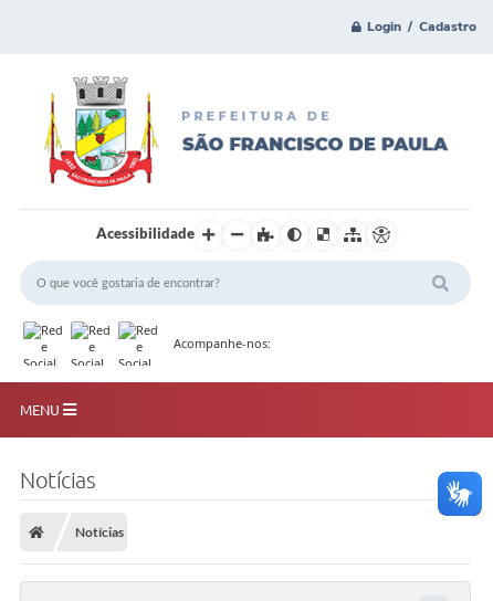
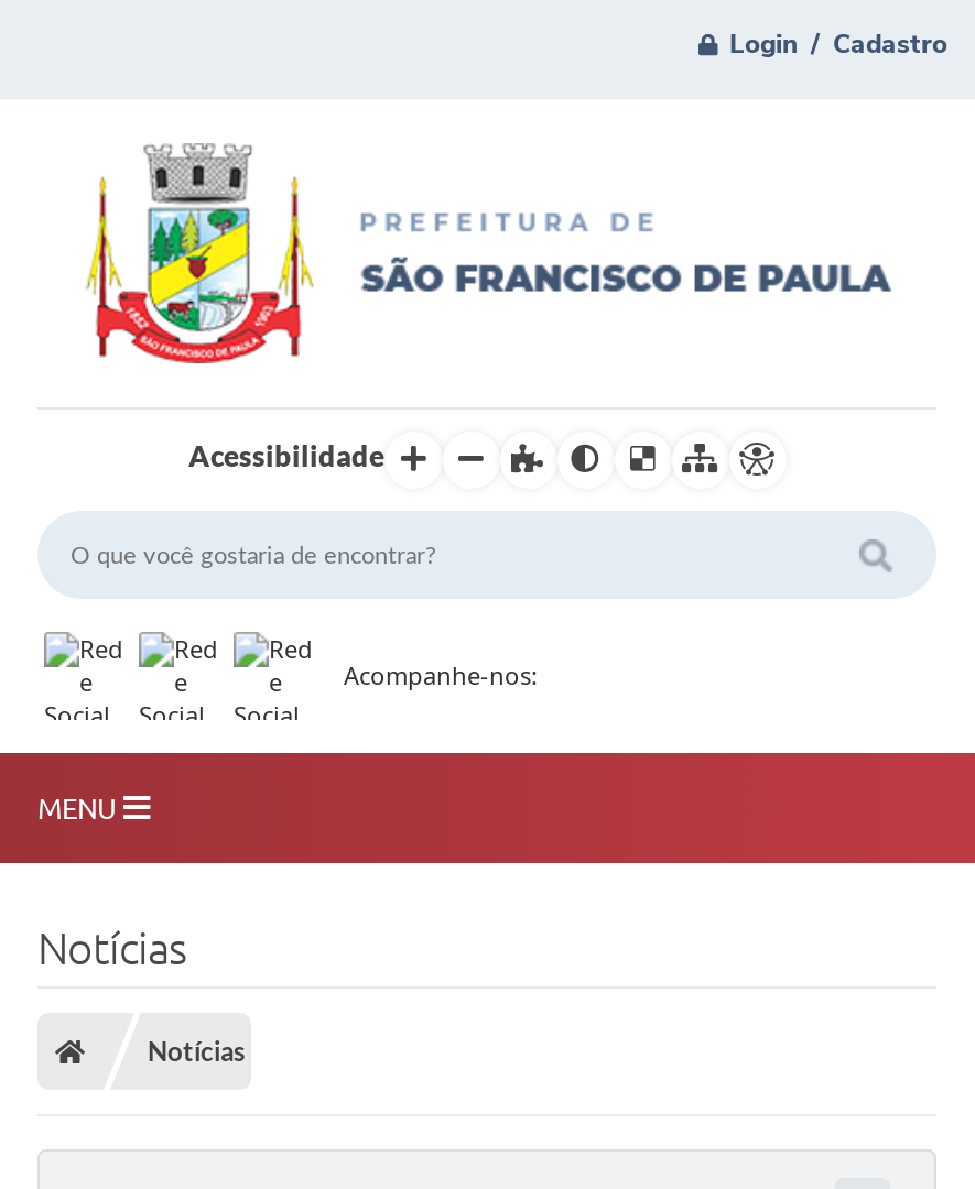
- [image]
